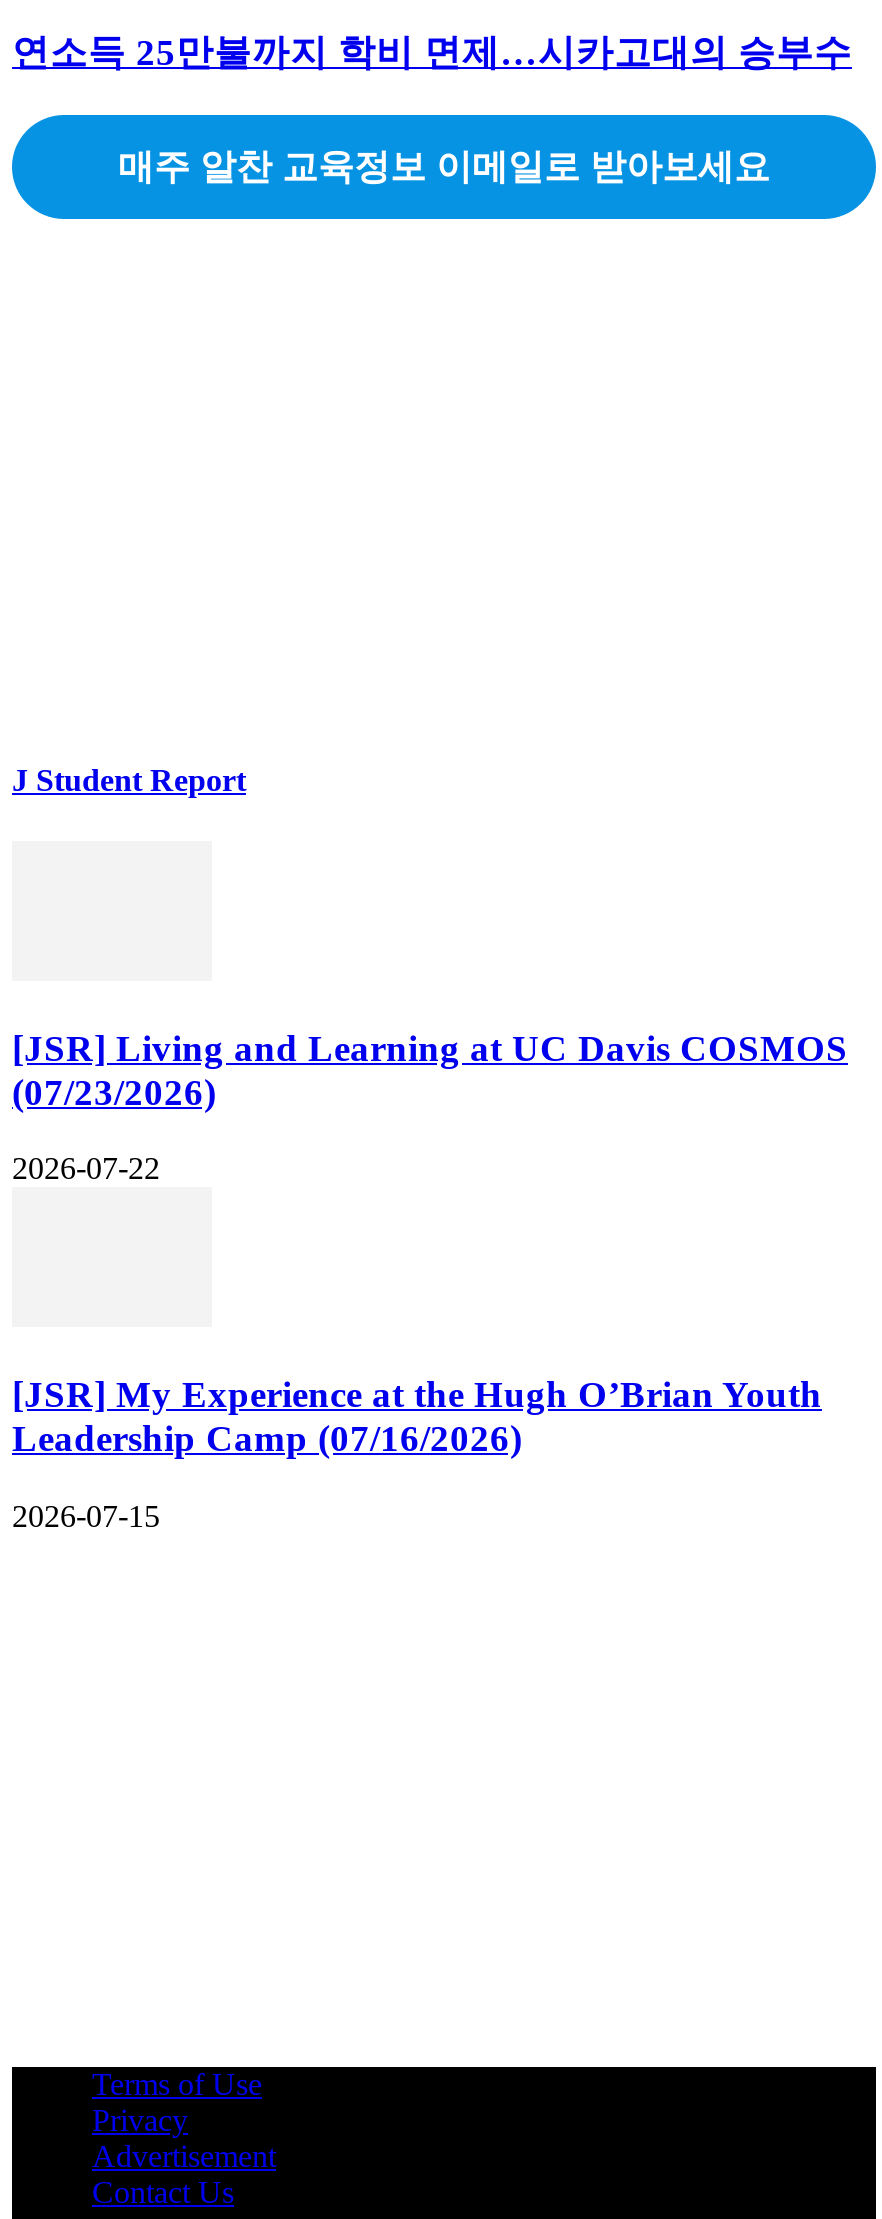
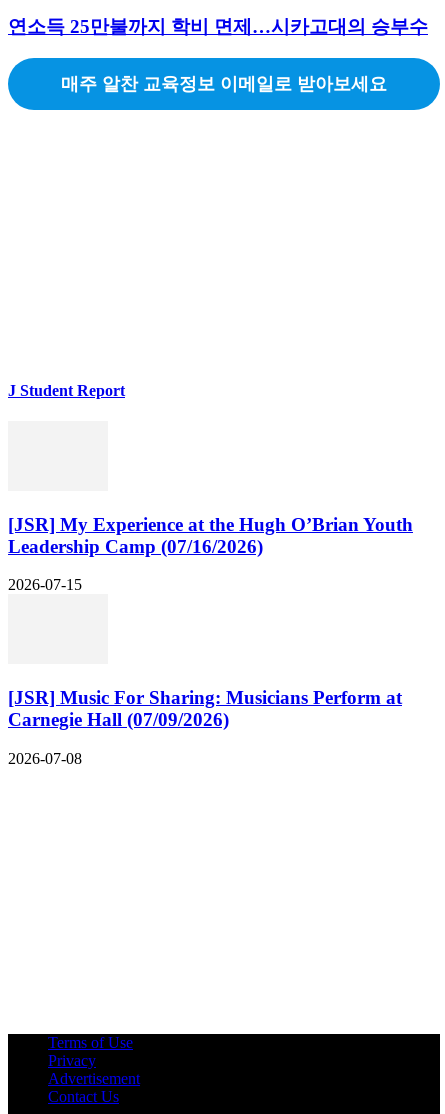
- [JSR] Living and Learning at UC Davis COSMOS
- (07/23/2026)
- 2026-07-22

moved up: [JSR] My Experience at the Hugh O’Brian Youth | Leadership Camp (07/16/2026) | 2026-07-15

+ [JSR] Music For Sharing: Musicians Perform at
+ Carnegie Hall (07/09/2026)
+ 2026-07-08
